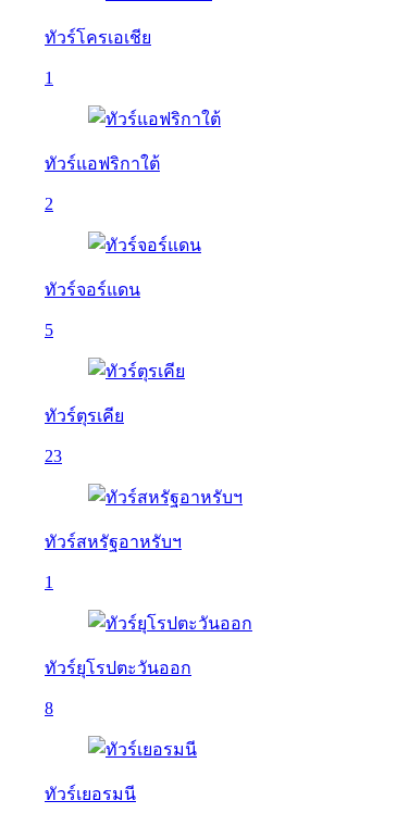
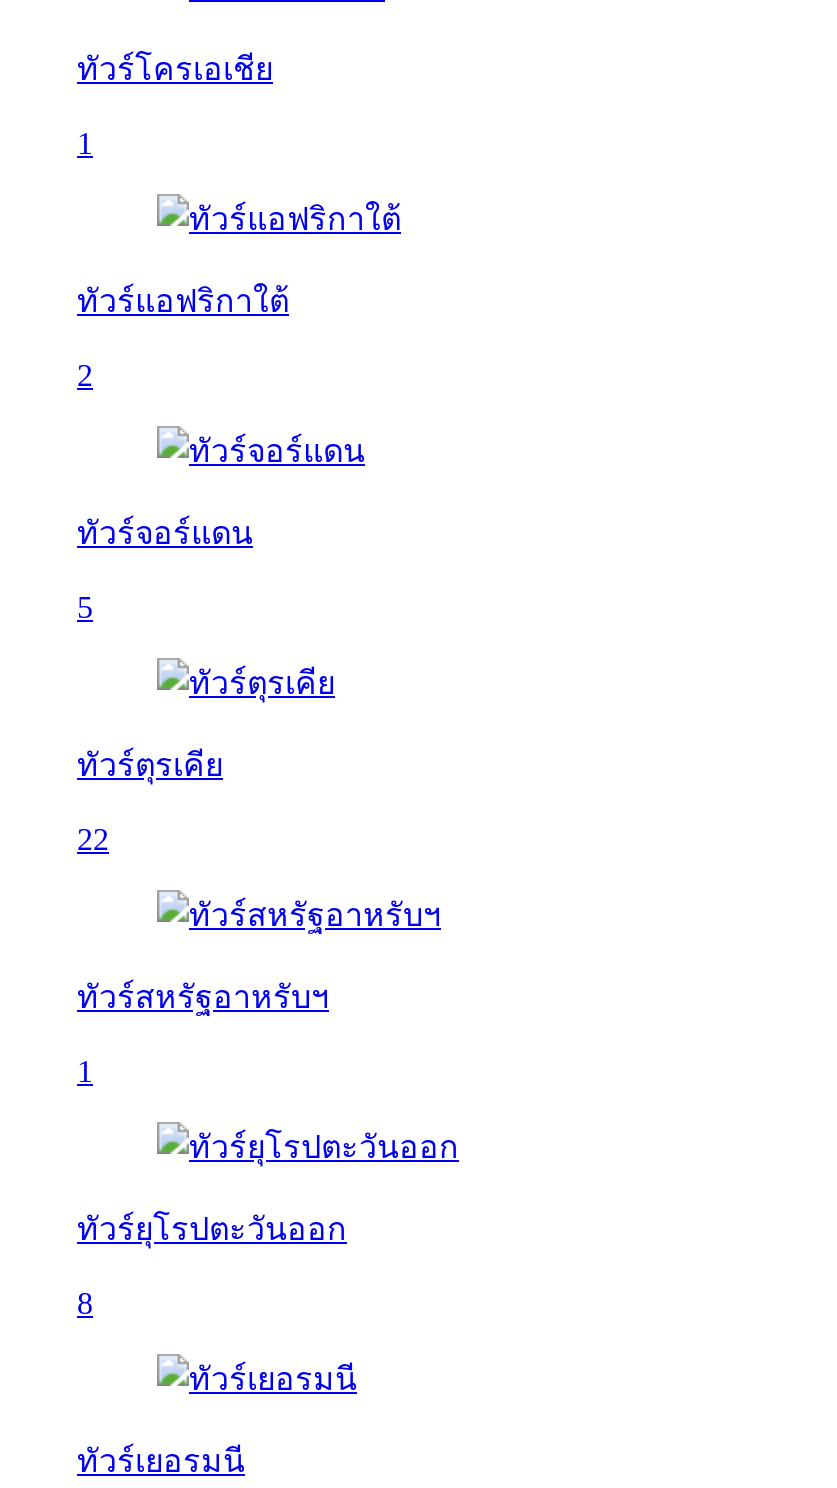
- 23
+ 22
